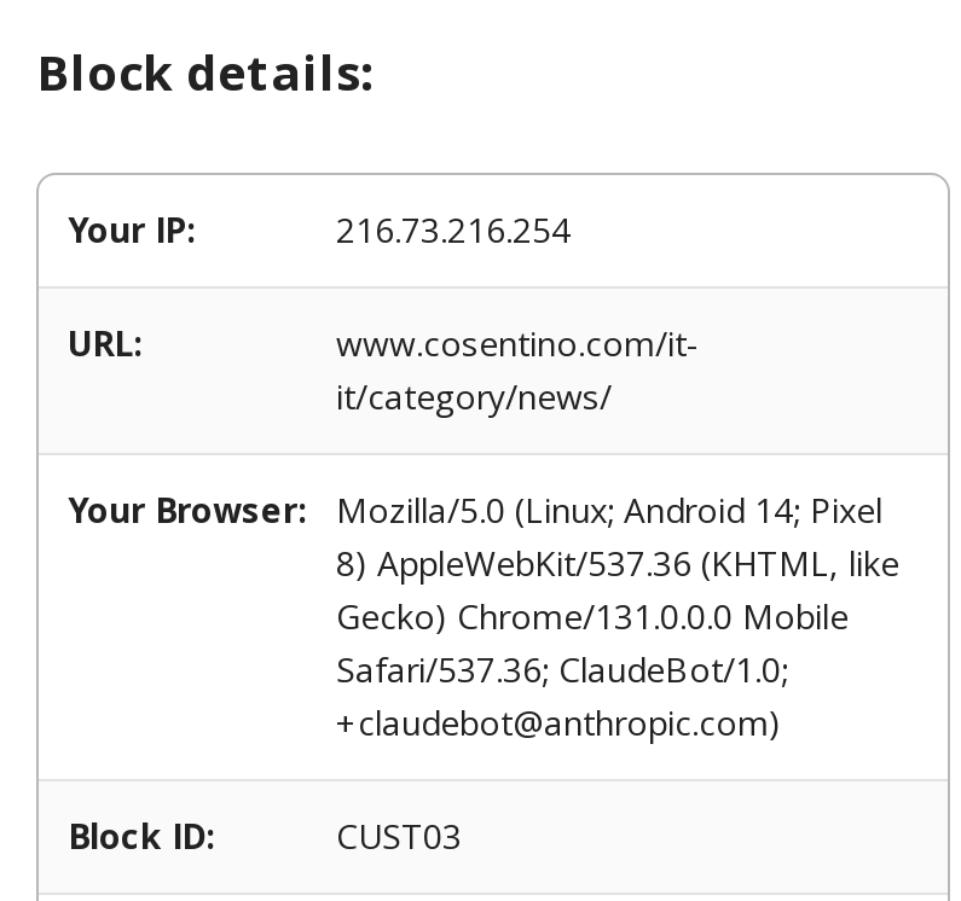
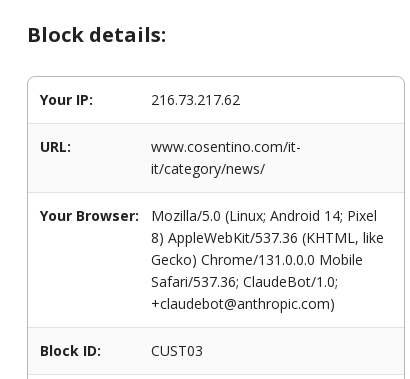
- 216.73.216.254
+ 216.73.217.62
